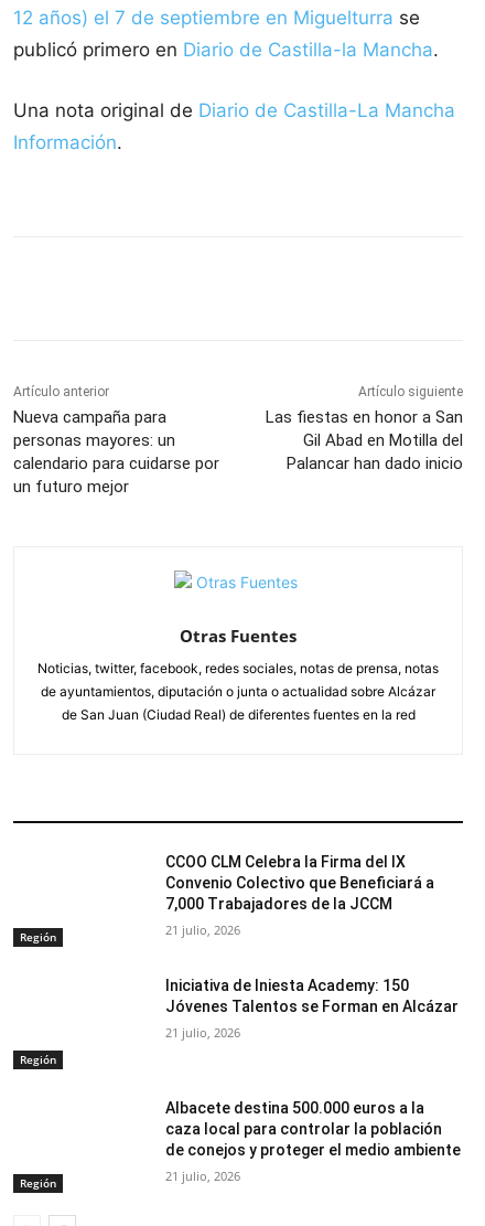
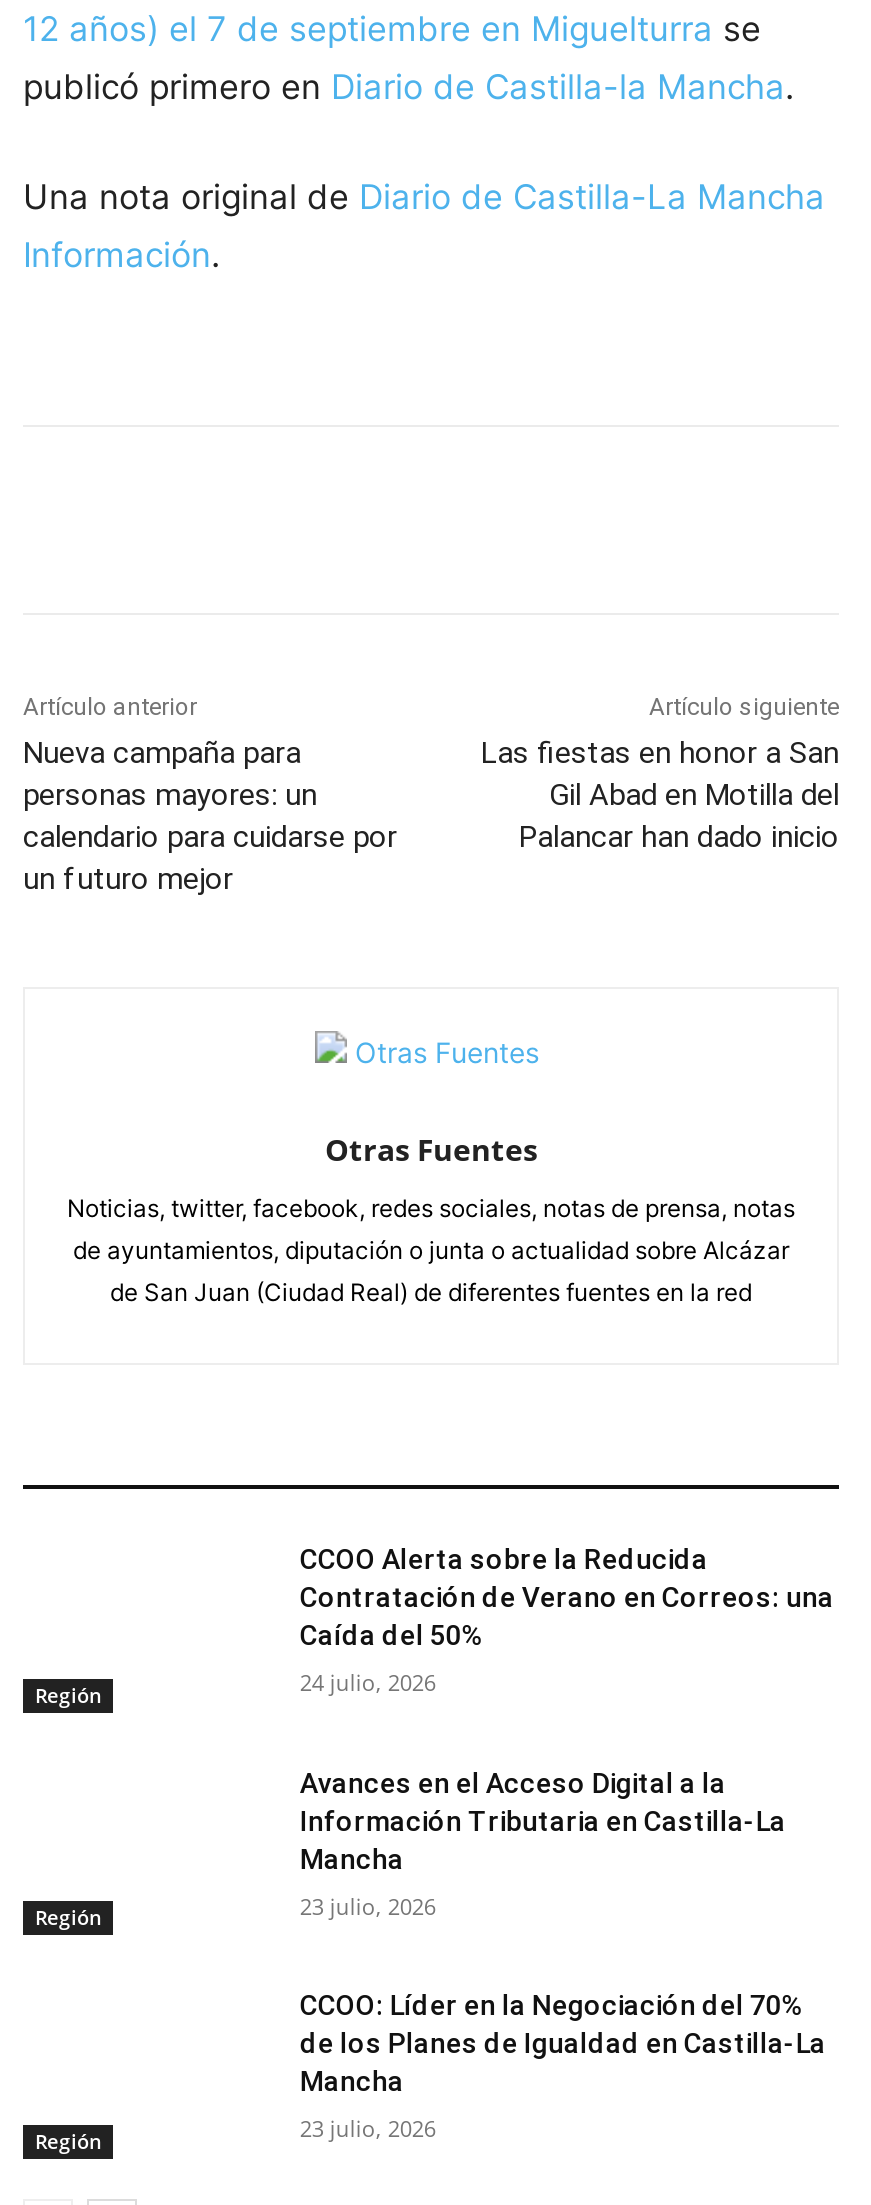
- CCOO CLM Celebra la Firma del IX
- Convenio Colectivo que Beneficiará a
- 7,000 Trabajadores de la JCCM
+ CCOO Alerta sobre la Reducida
+ Contratación de Verano en Correos: una
+ Caída del 50%

- 21 julio, 2026
+ 24 julio, 2026

- Iniciativa de Iniesta Academy: 150
- Jóvenes Talentos se Forman en Alcázar
+ Avances en el Acceso Digital a la
+ Información Tributaria en Castilla-La
+ Mancha

- 21 julio, 2026
+ 23 julio, 2026

- Albacete destina 500.000 euros a la
- caza local para controlar la población
- de conejos y proteger el medio ambiente
+ CCOO: Líder en la Negociación del 70%
+ de los Planes de Igualdad en Castilla-La
+ Mancha

- 21 julio, 2026
+ 23 julio, 2026
